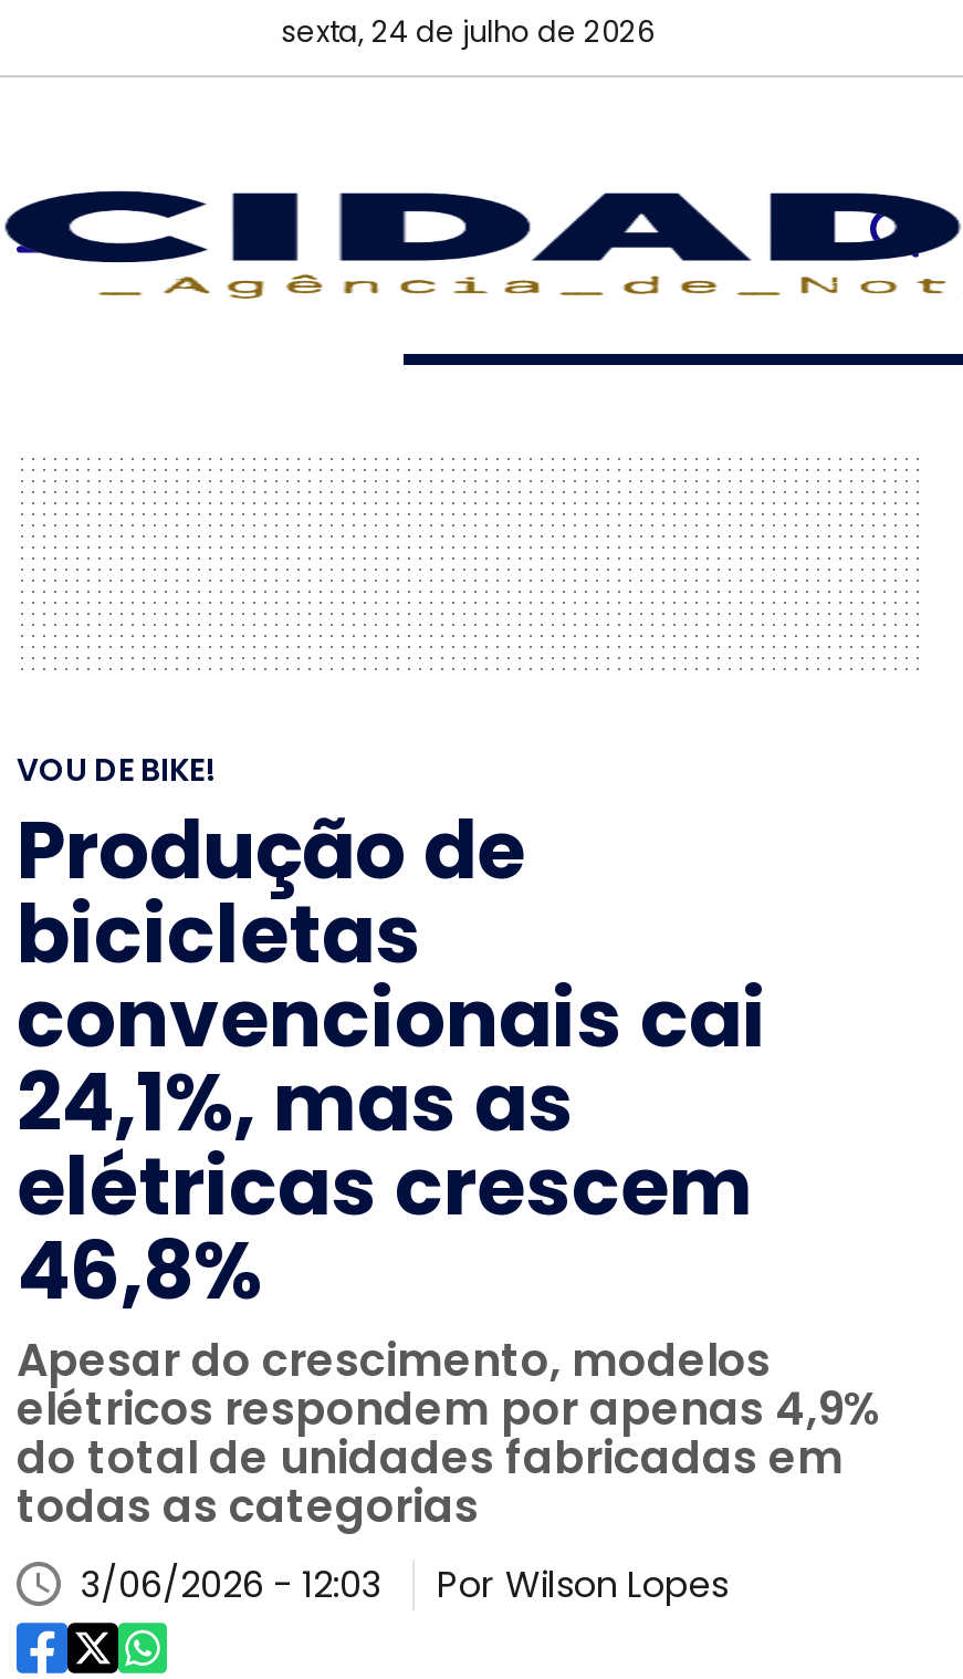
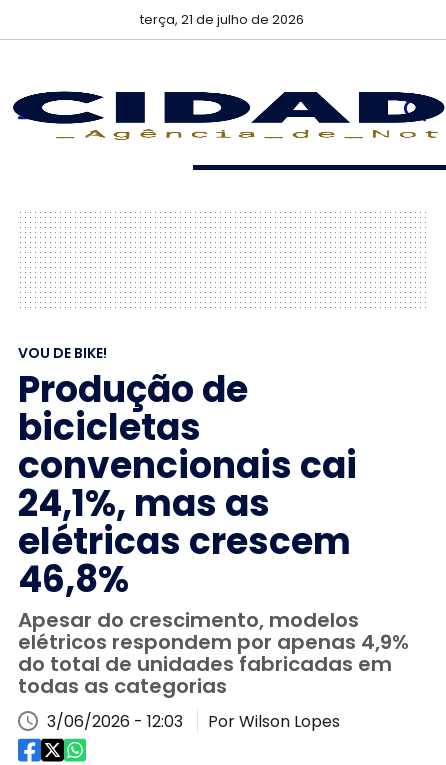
- sexta, 24 de julho de 2026
+ terça, 21 de julho de 2026
